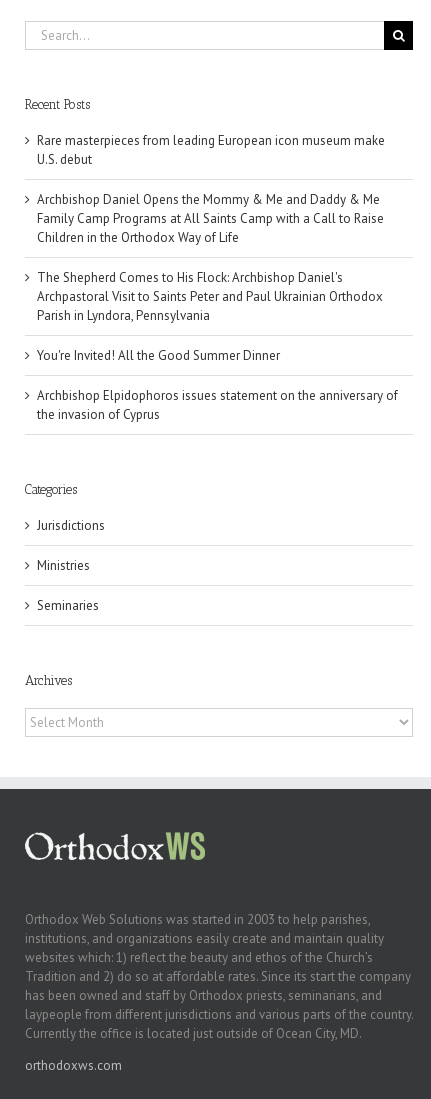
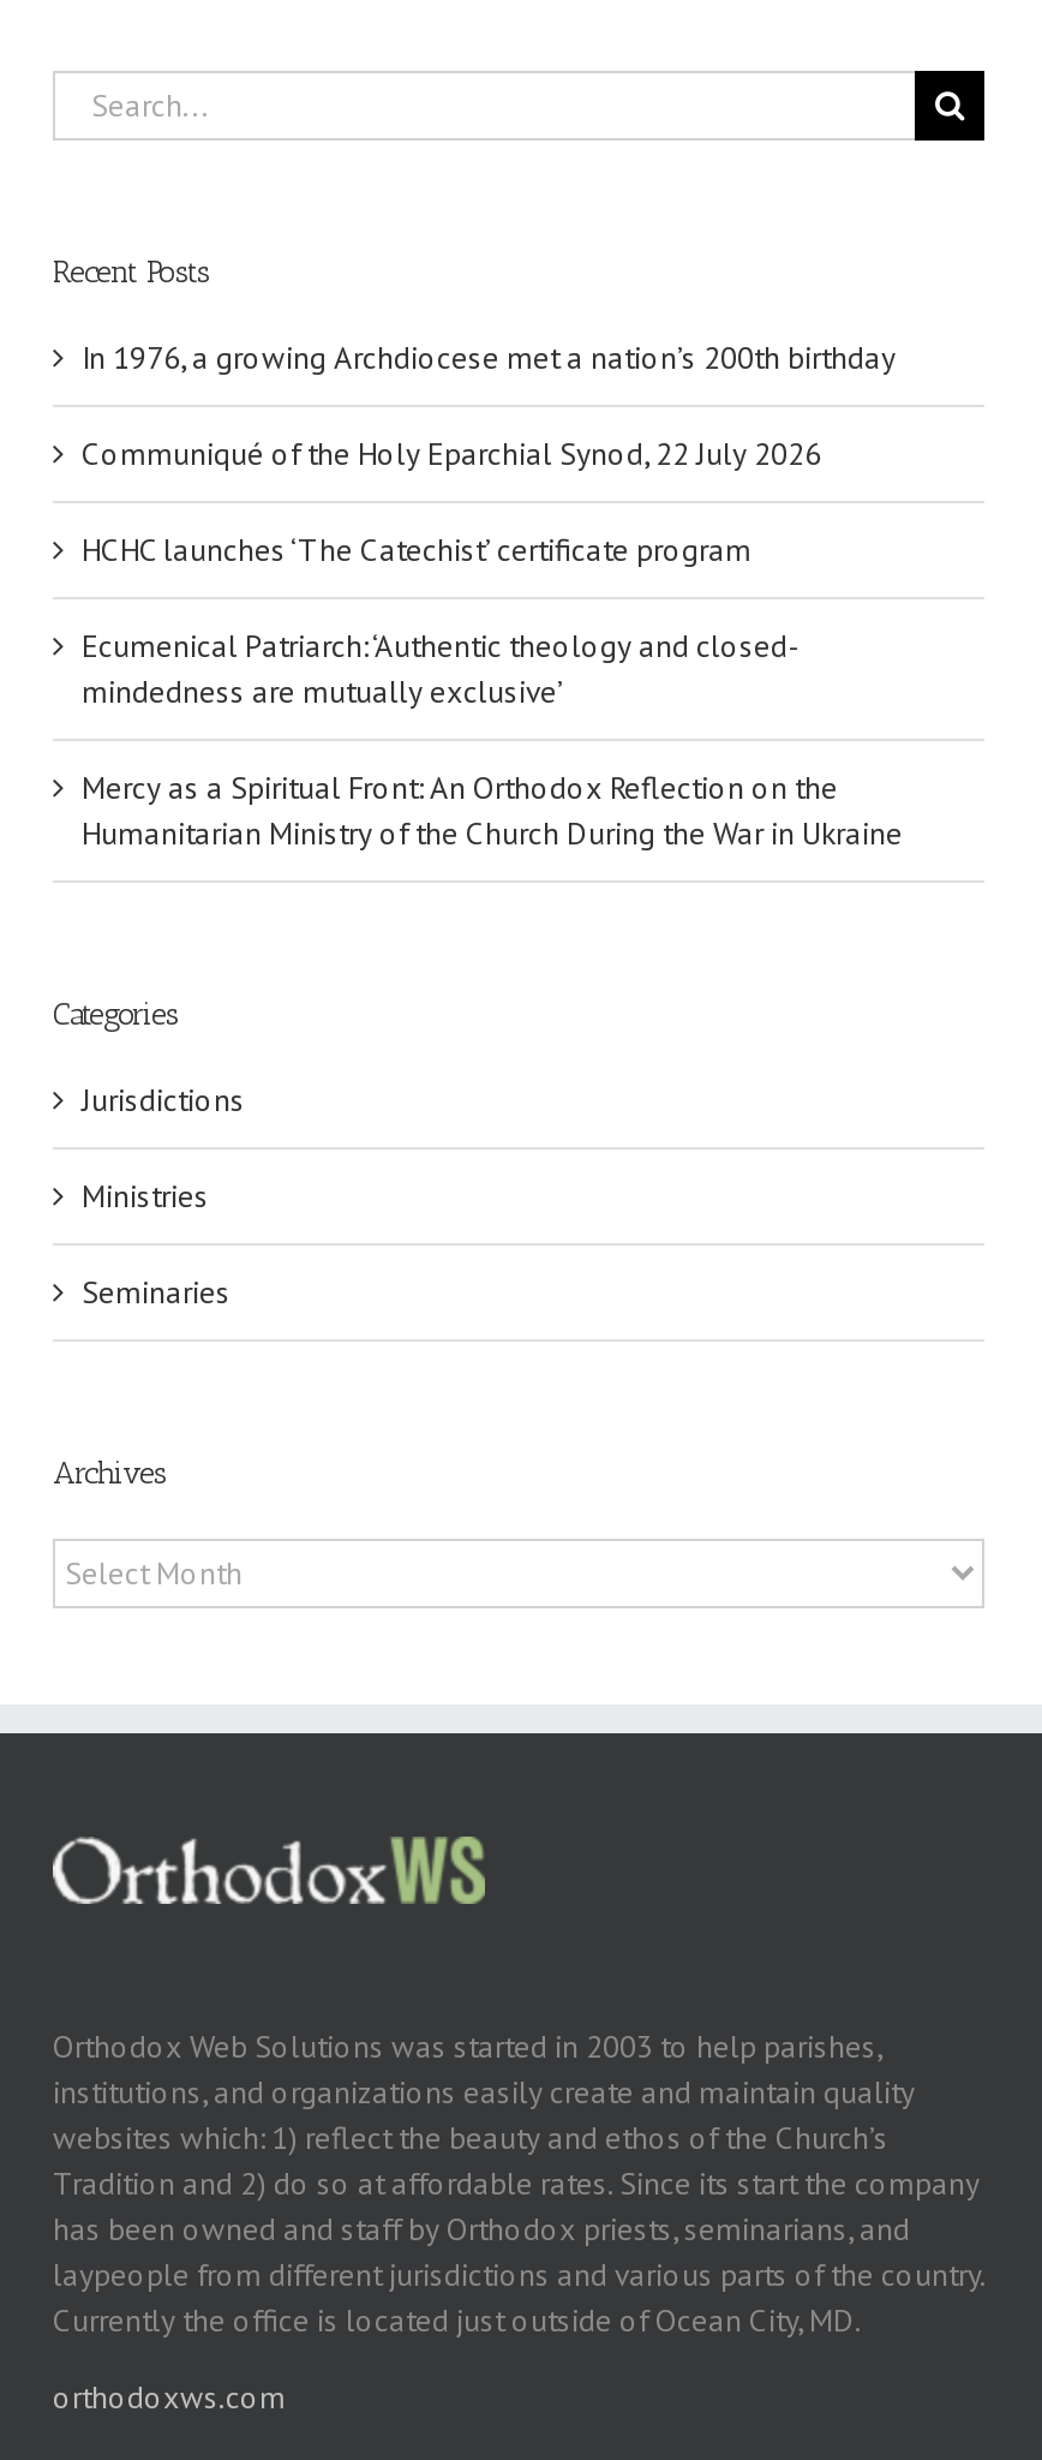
- Rare masterpieces from leading European icon museum make
- U.S. debut
+ In 1976, a growing Archdiocese met a nation’s 200th birthday

- Archbishop Daniel Opens the Mommy & Me and Daddy & Me
- Family Camp Programs at All Saints Camp with a Call to Raise
- Children in the Orthodox Way of Life
+ Communiqué of the Holy Eparchial Synod, 22 July 2026

- The Shepherd Comes to His Flock: Archbishop Daniel's
- Archpastoral Visit to Saints Peter and Paul Ukrainian Orthodox
- Parish in Lyndora, Pennsylvania
+ HCHC launches ‘The Catechist’ certificate program

- You're Invited! All the Good Summer Dinner
+ Ecumenical Patriarch: ‘Authentic theology and closed-
+ mindedness are mutually exclusive’

- Archbishop Elpidophoros issues statement on the anniversary of
- the invasion of Cyprus
+ Mercy as a Spiritual Front: An Orthodox Reflection on the
+ Humanitarian Ministry of the Church During the War in Ukraine
